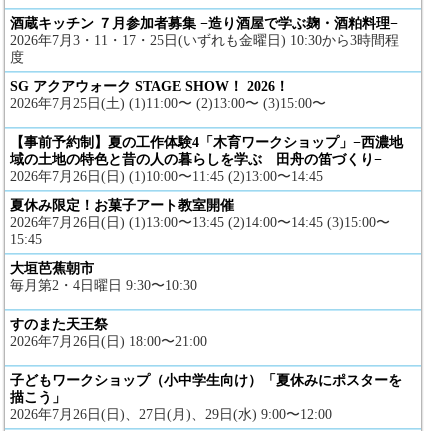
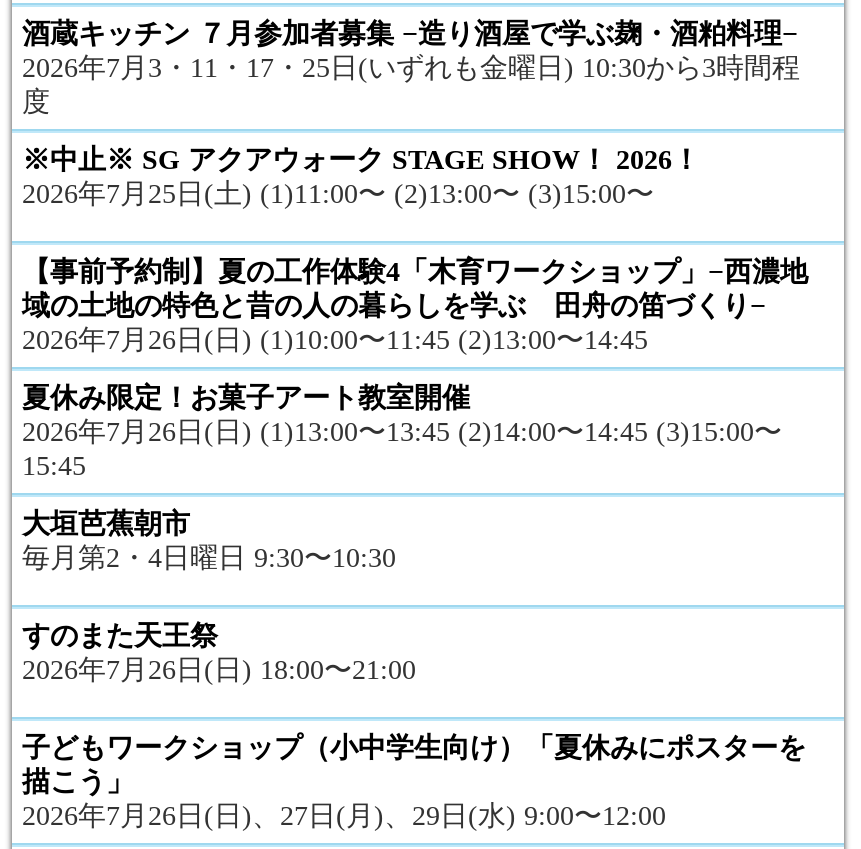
- SG アクアウォーク STAGE SHOW！ 2026！
+ ※中止※ SG アクアウォーク STAGE SHOW！ 2026！
